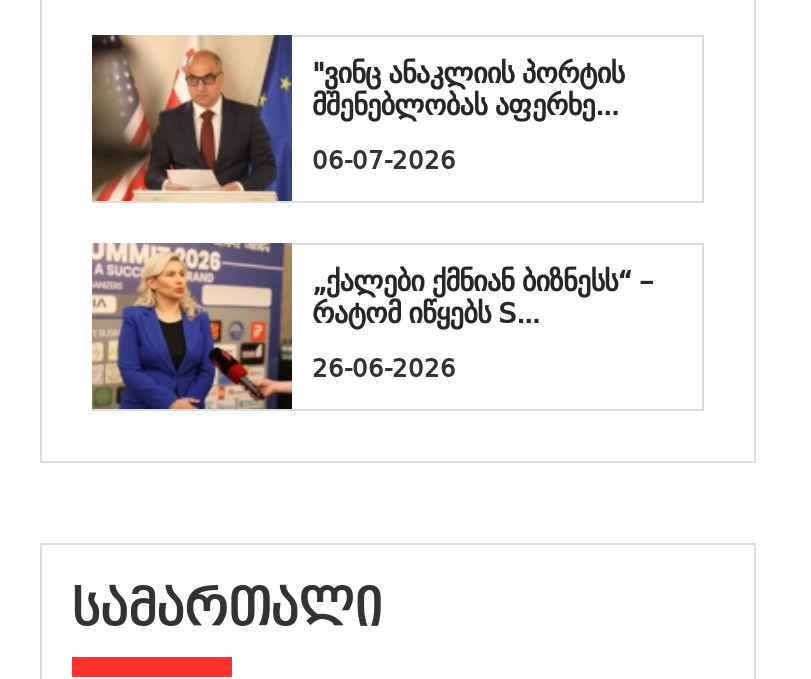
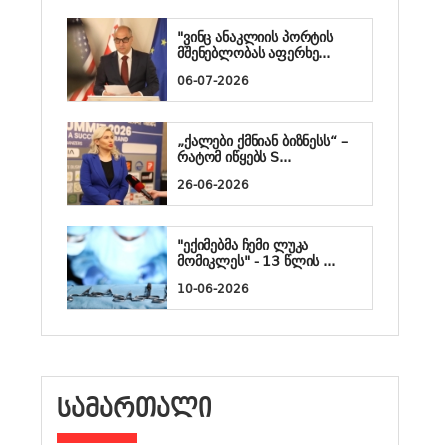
+ [image]
+ "ექიმებმა ჩემი ლუკა
+ მომიკლეს" - 13 წლის ...
+ 10-06-2026
